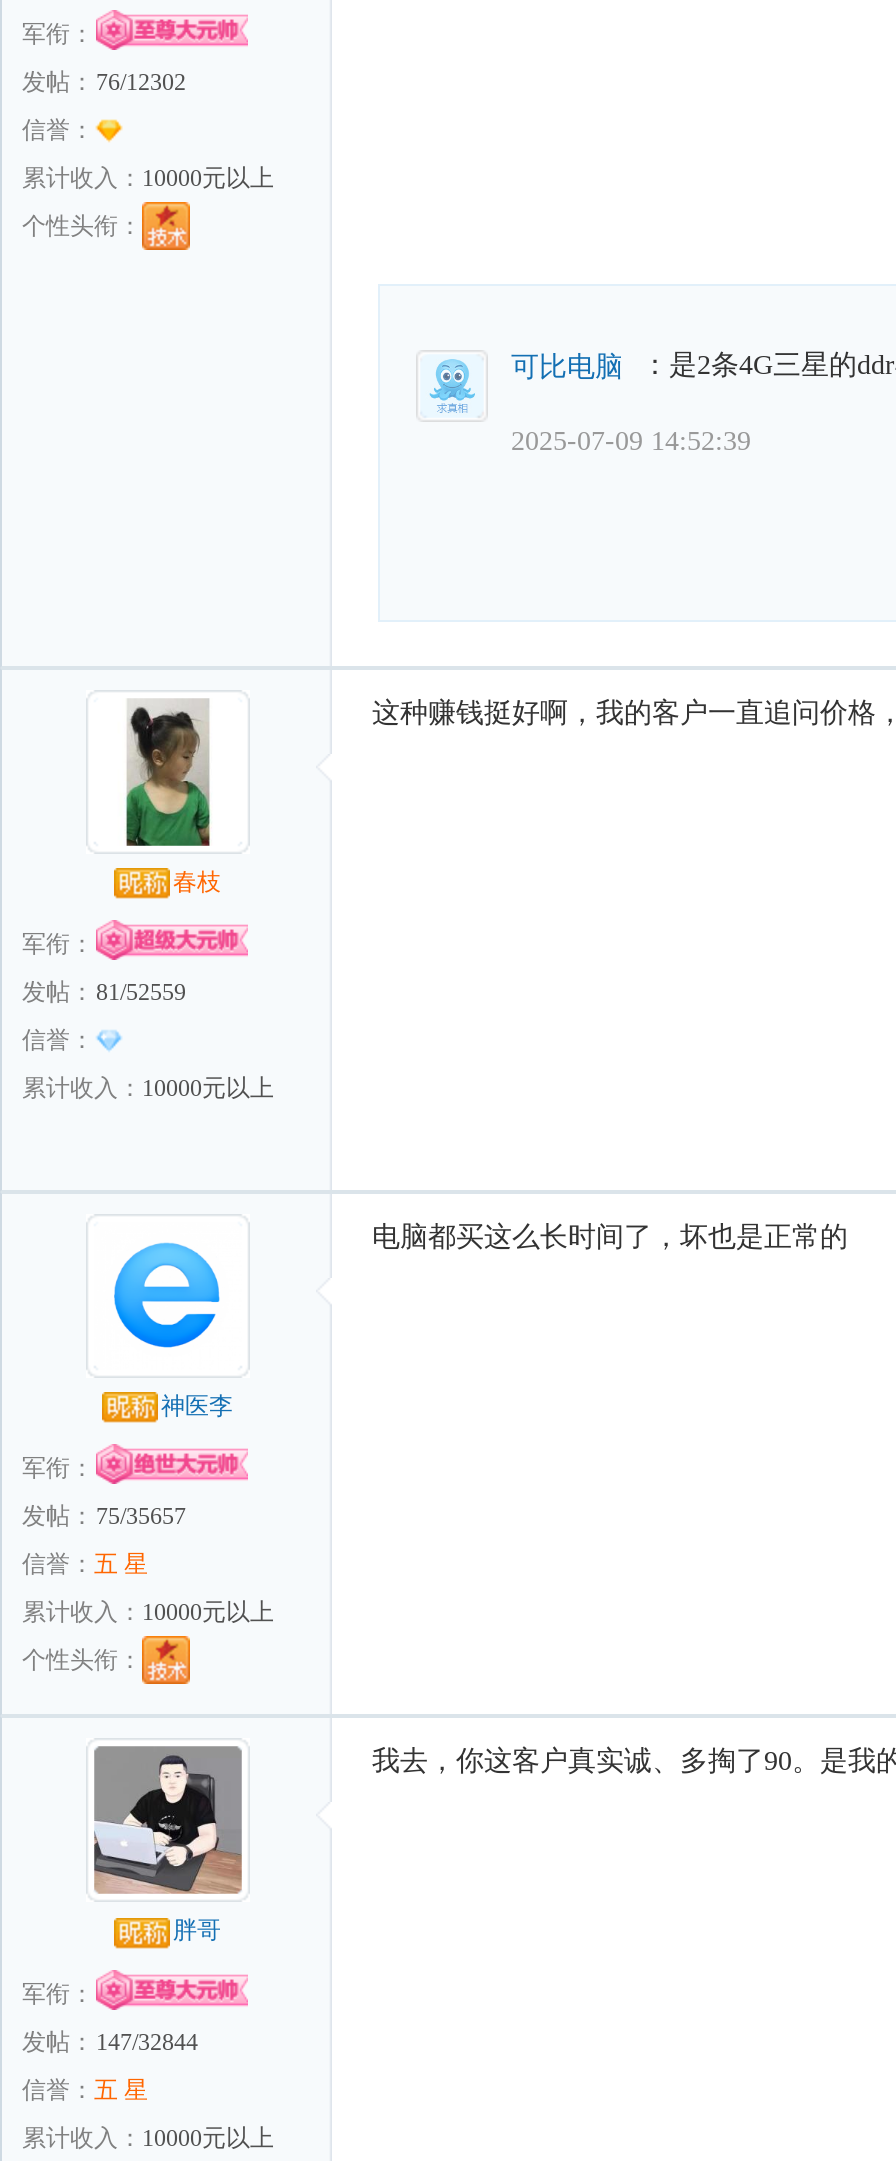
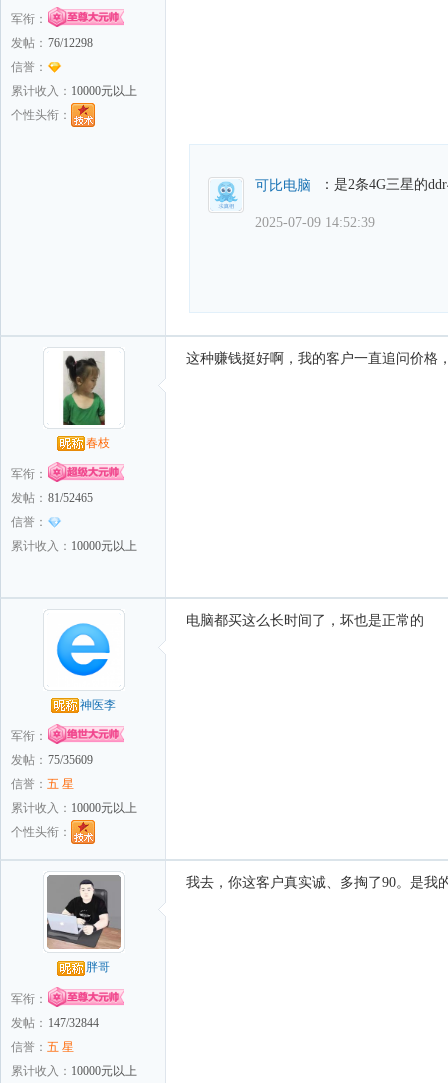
- 发帖：76/12302
+ 发帖：76/12298

- 发帖：81/52559
+ 发帖：81/52465

- 发帖：75/35657
+ 发帖：75/35609
